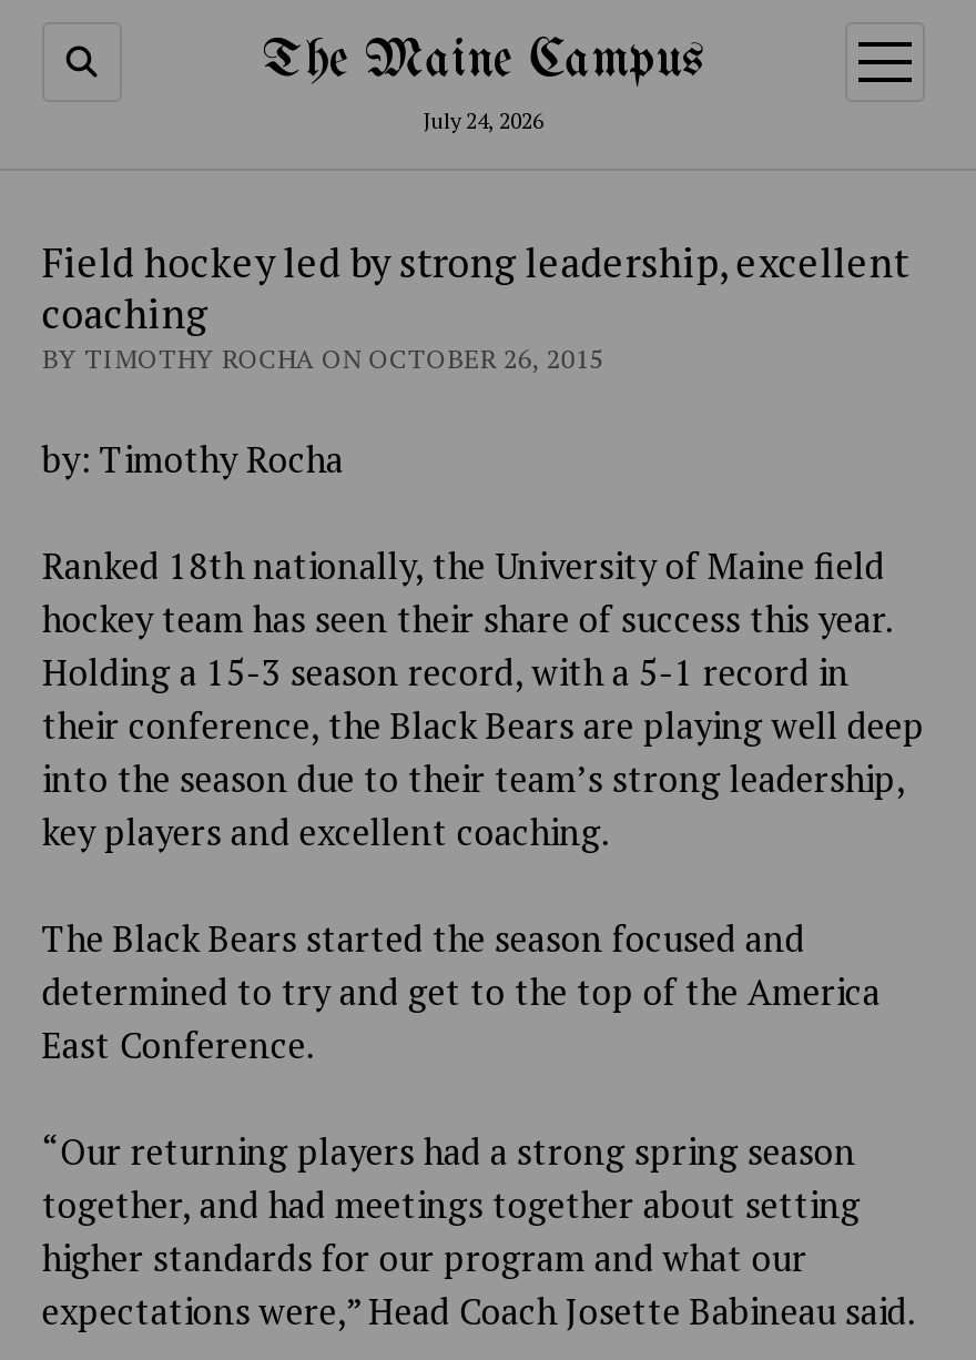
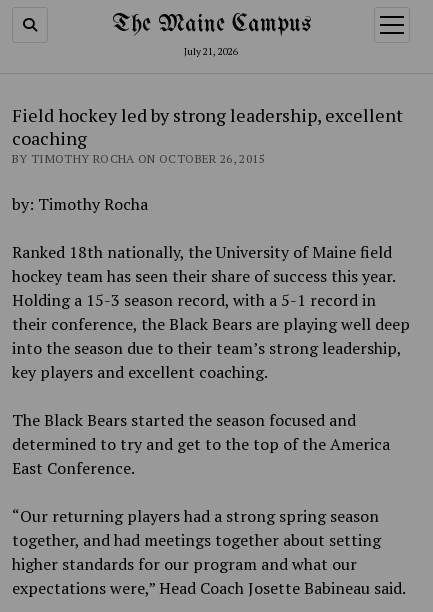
- July 24, 2026
+ July 21, 2026
